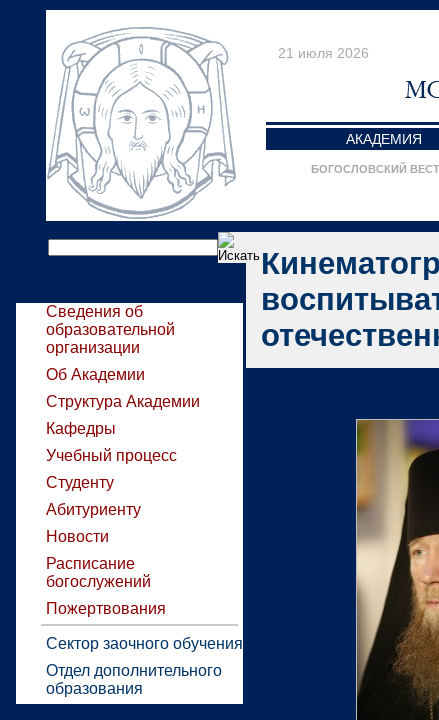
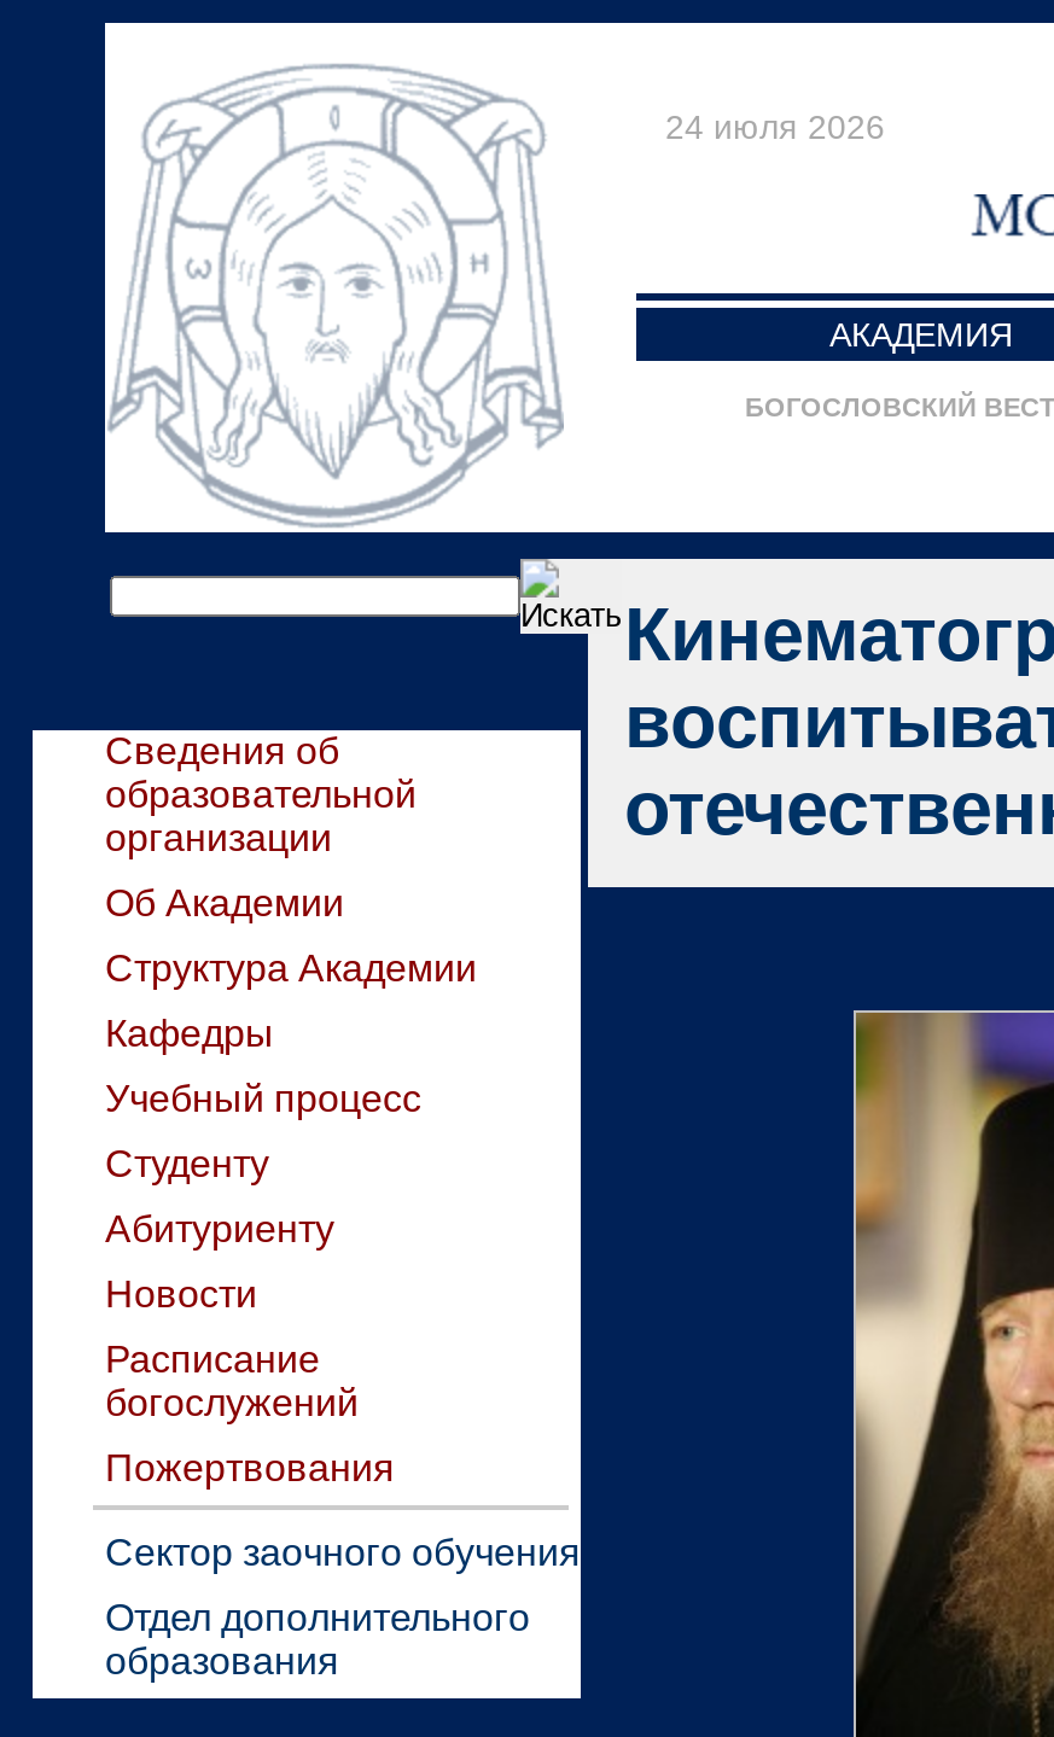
- 21 июля 2026
+ 24 июля 2026
